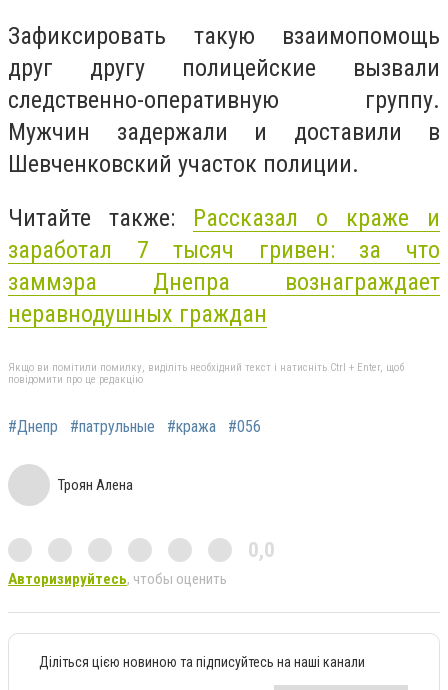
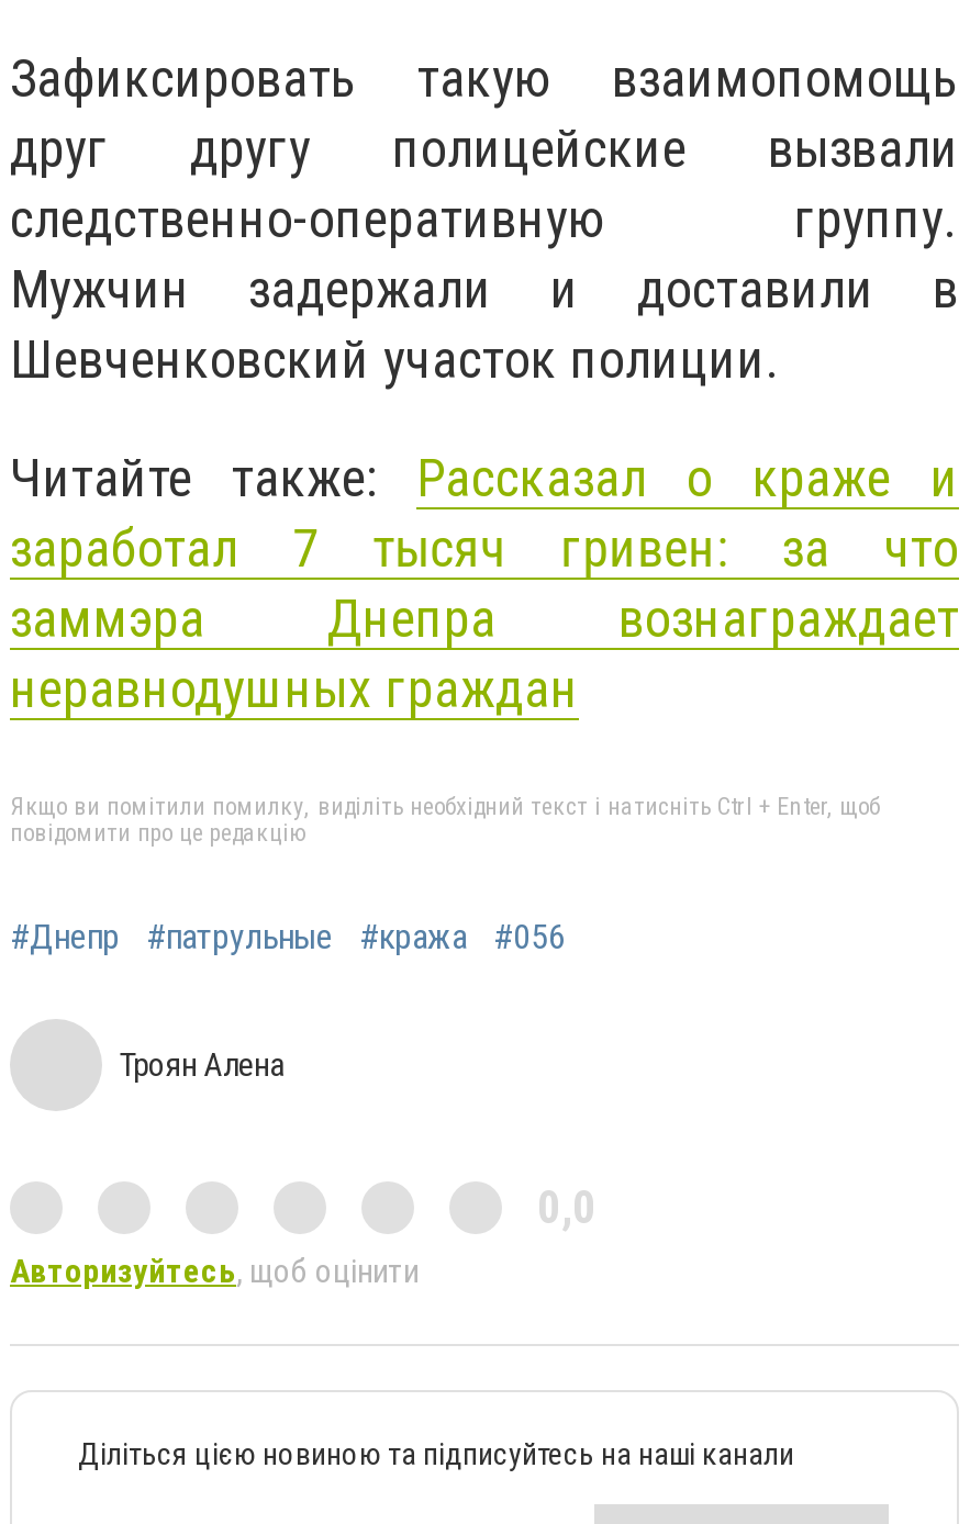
- Авторизируйтесь, чтобы оценить
+ Авторизуйтесь, щоб оцінити
